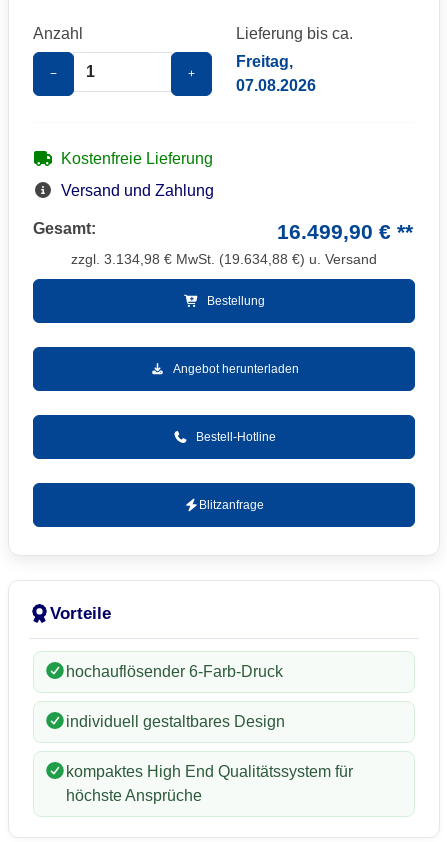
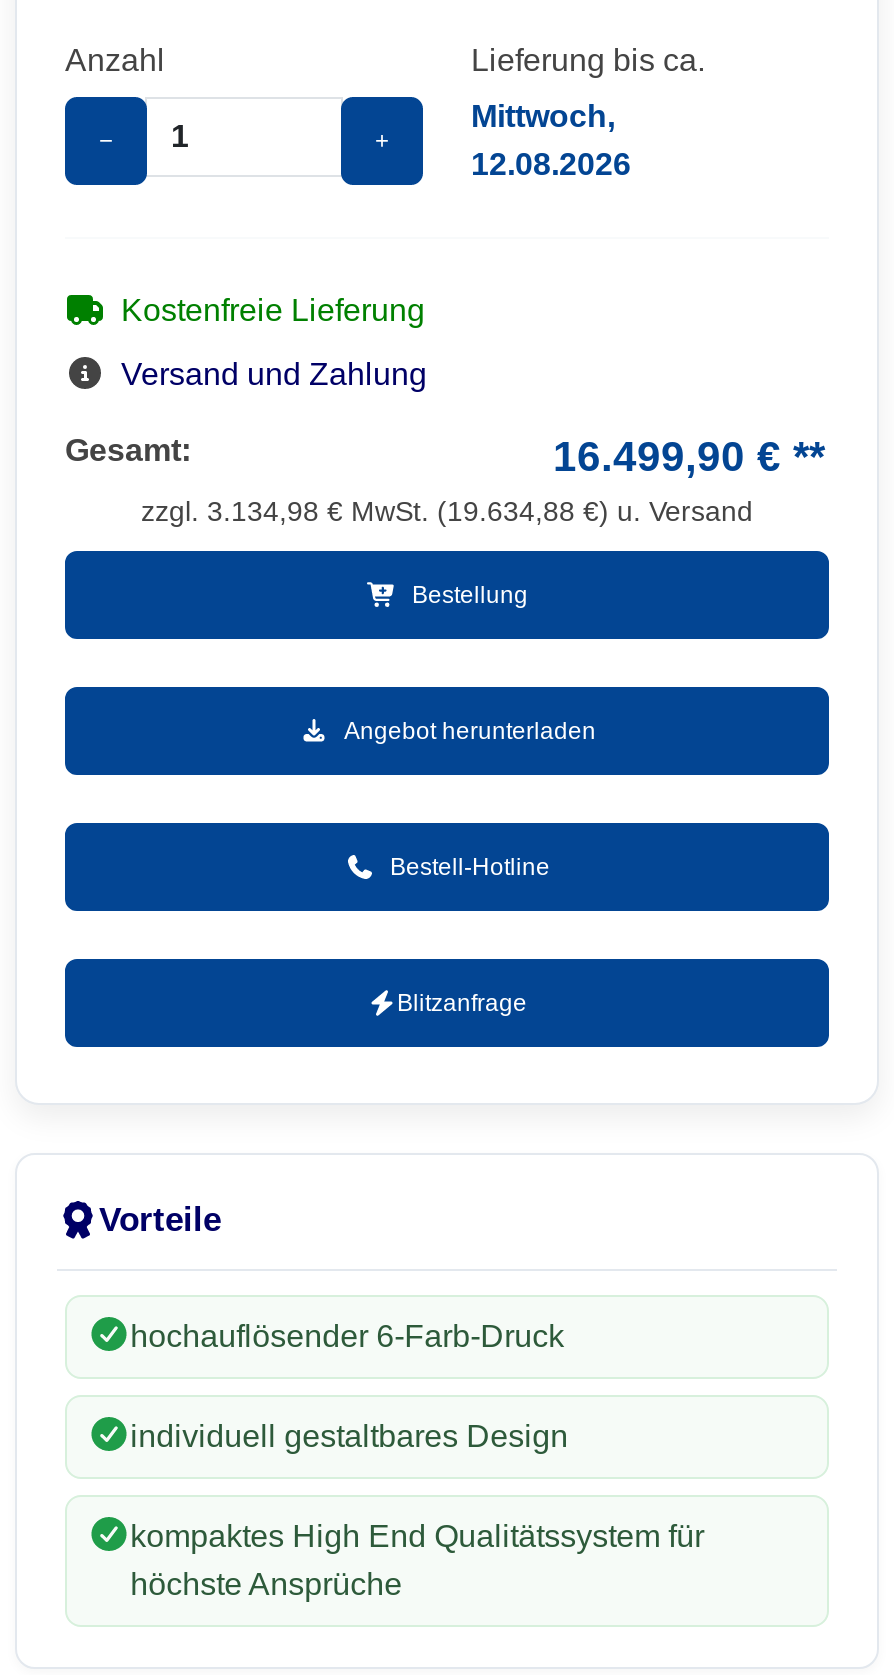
- Freitag,
- 07.08.2026
+ Mittwoch,
+ 12.08.2026
